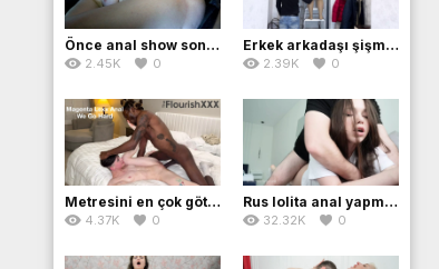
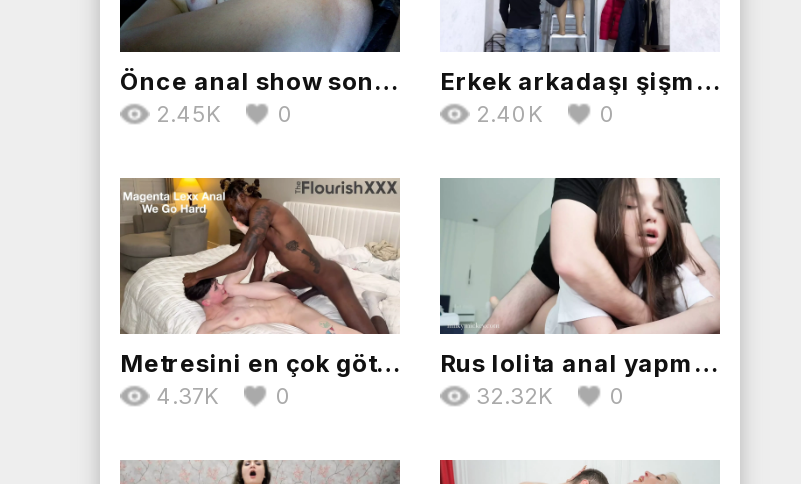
- 2.39K
+ 2.40K
